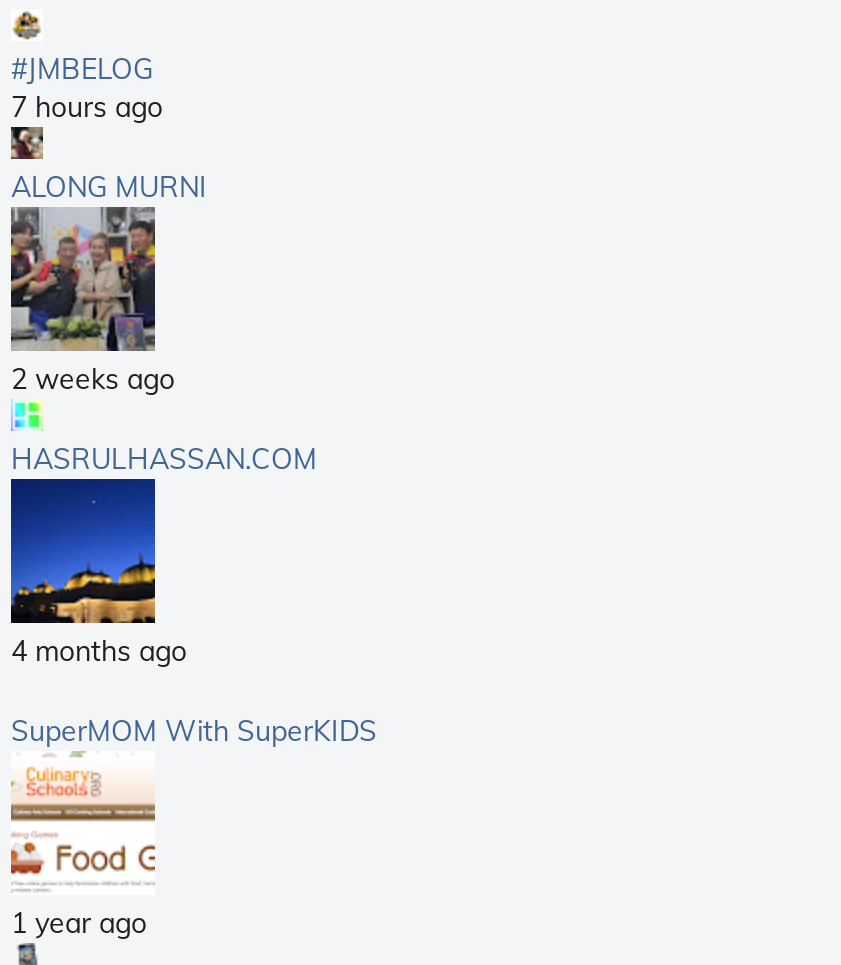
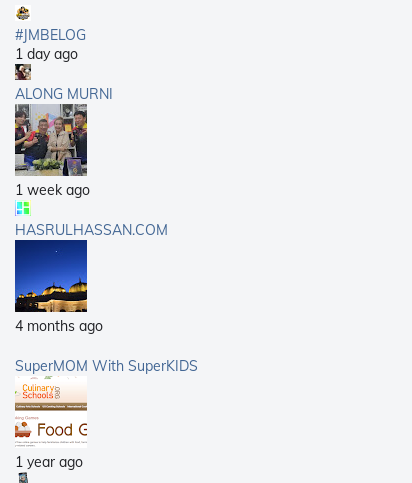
- 7 hours ago
+ 1 day ago

- 2 weeks ago
+ 1 week ago
